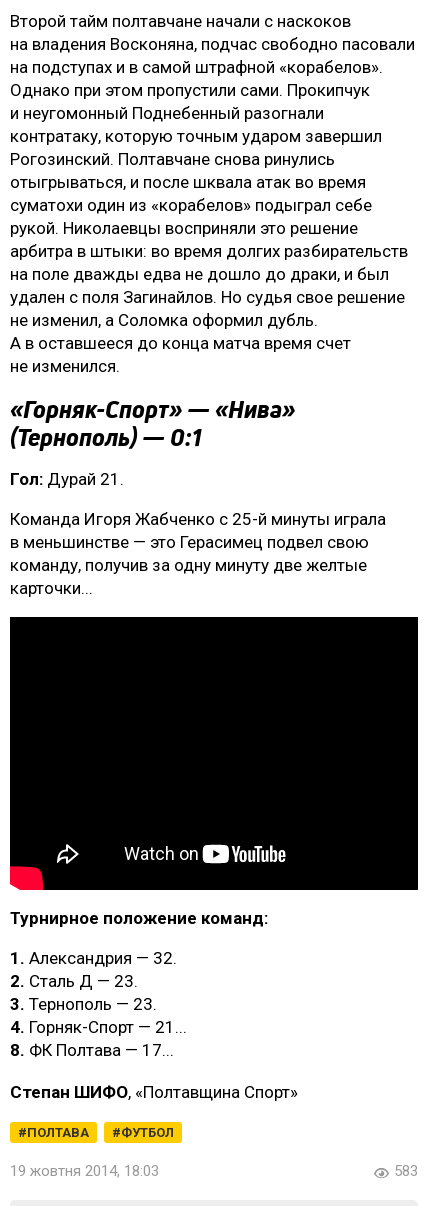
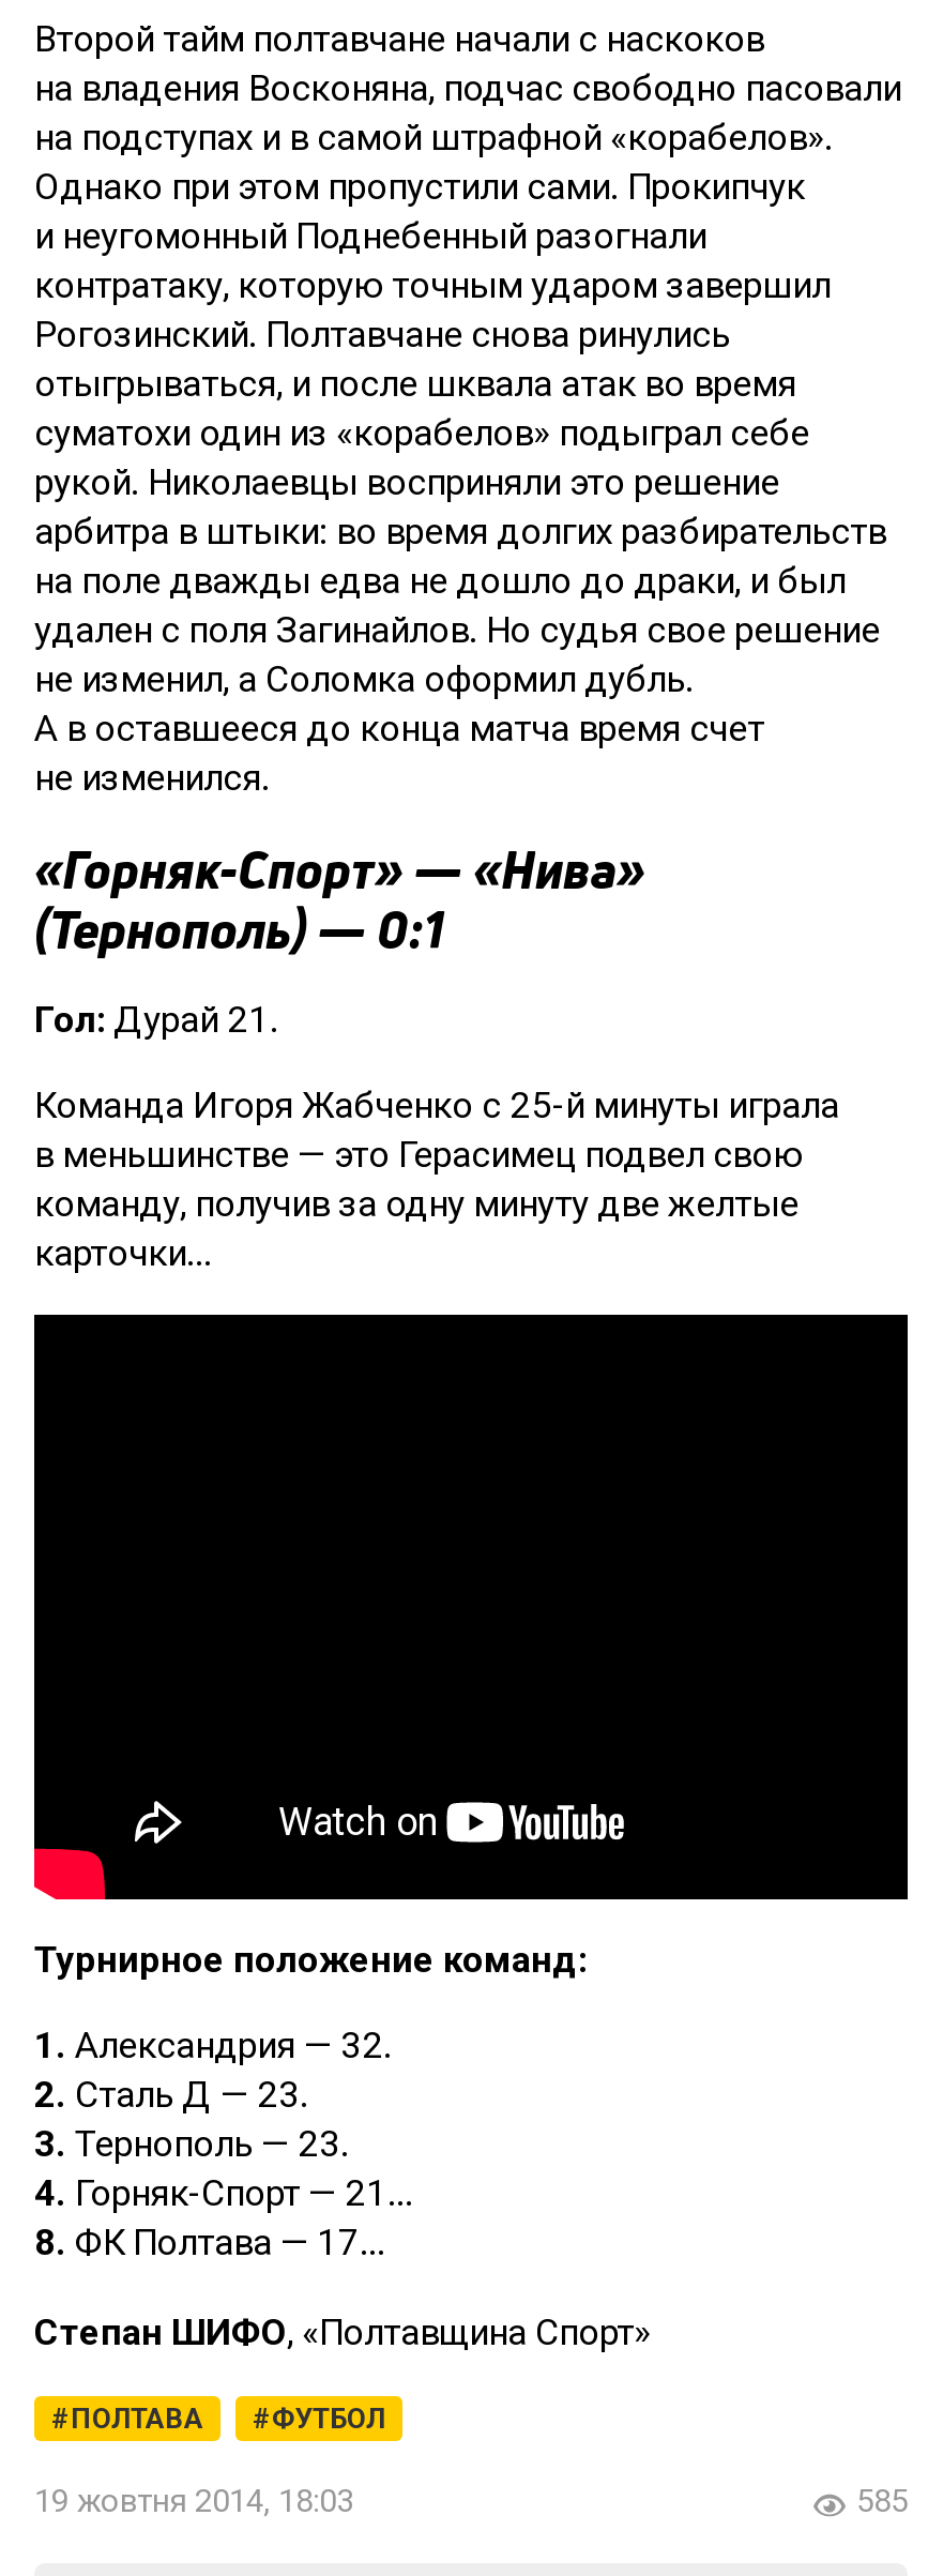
- 583
+ 585
